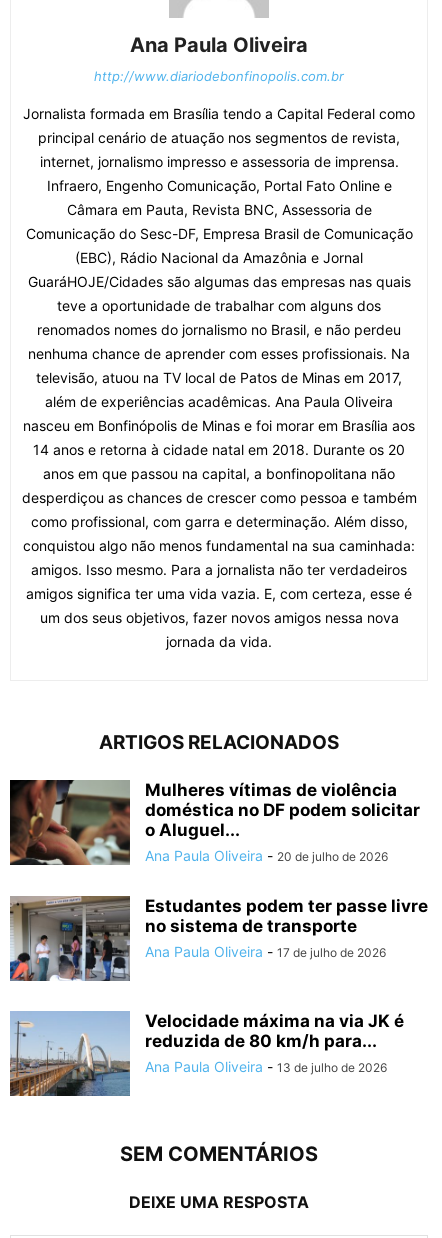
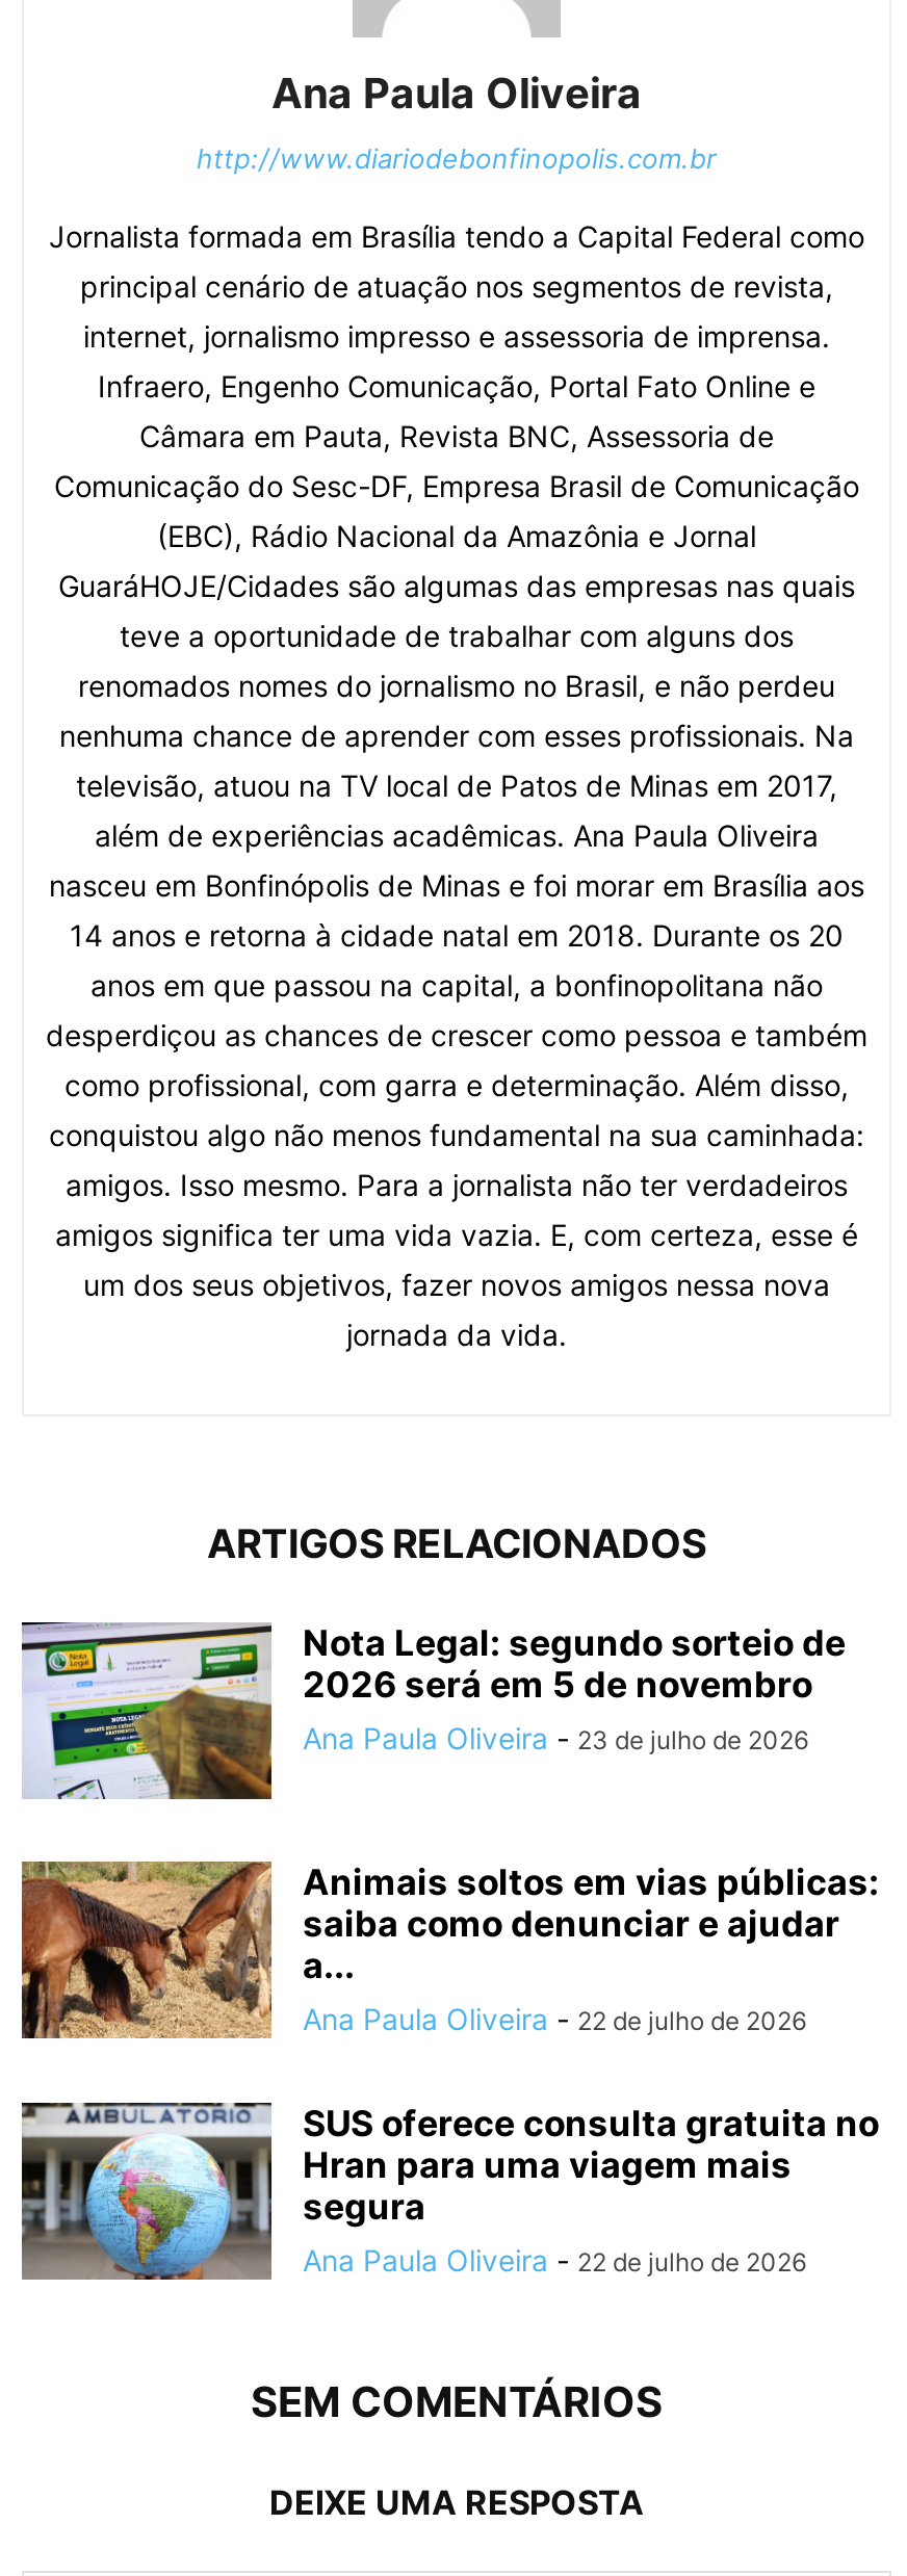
- [image]
- Mulheres vítimas de violência
- doméstica no DF podem solicitar
- o Aluguel...
- Ana Paula Oliveira - 20 de julho de 2026
+ [image]
+ Nota Legal: segundo sorteio de
+ 2026 será em 5 de novembro
+ Ana Paula Oliveira - 23 de julho de 2026

- [image]
- Estudantes podem ter passe livre
- no sistema de transporte
- Ana Paula Oliveira - 17 de julho de 2026
+ [image]
+ Animais soltos em vias públicas:
+ saiba como denunciar e ajudar
+ a...
+ Ana Paula Oliveira - 22 de julho de 2026

- [image]
- Velocidade máxima na via JK é
- reduzida de 80 km/h para...
- Ana Paula Oliveira - 13 de julho de 2026
+ [image]
+ SUS oferece consulta gratuita no
+ Hran para uma viagem mais
+ segura
+ Ana Paula Oliveira - 22 de julho de 2026
